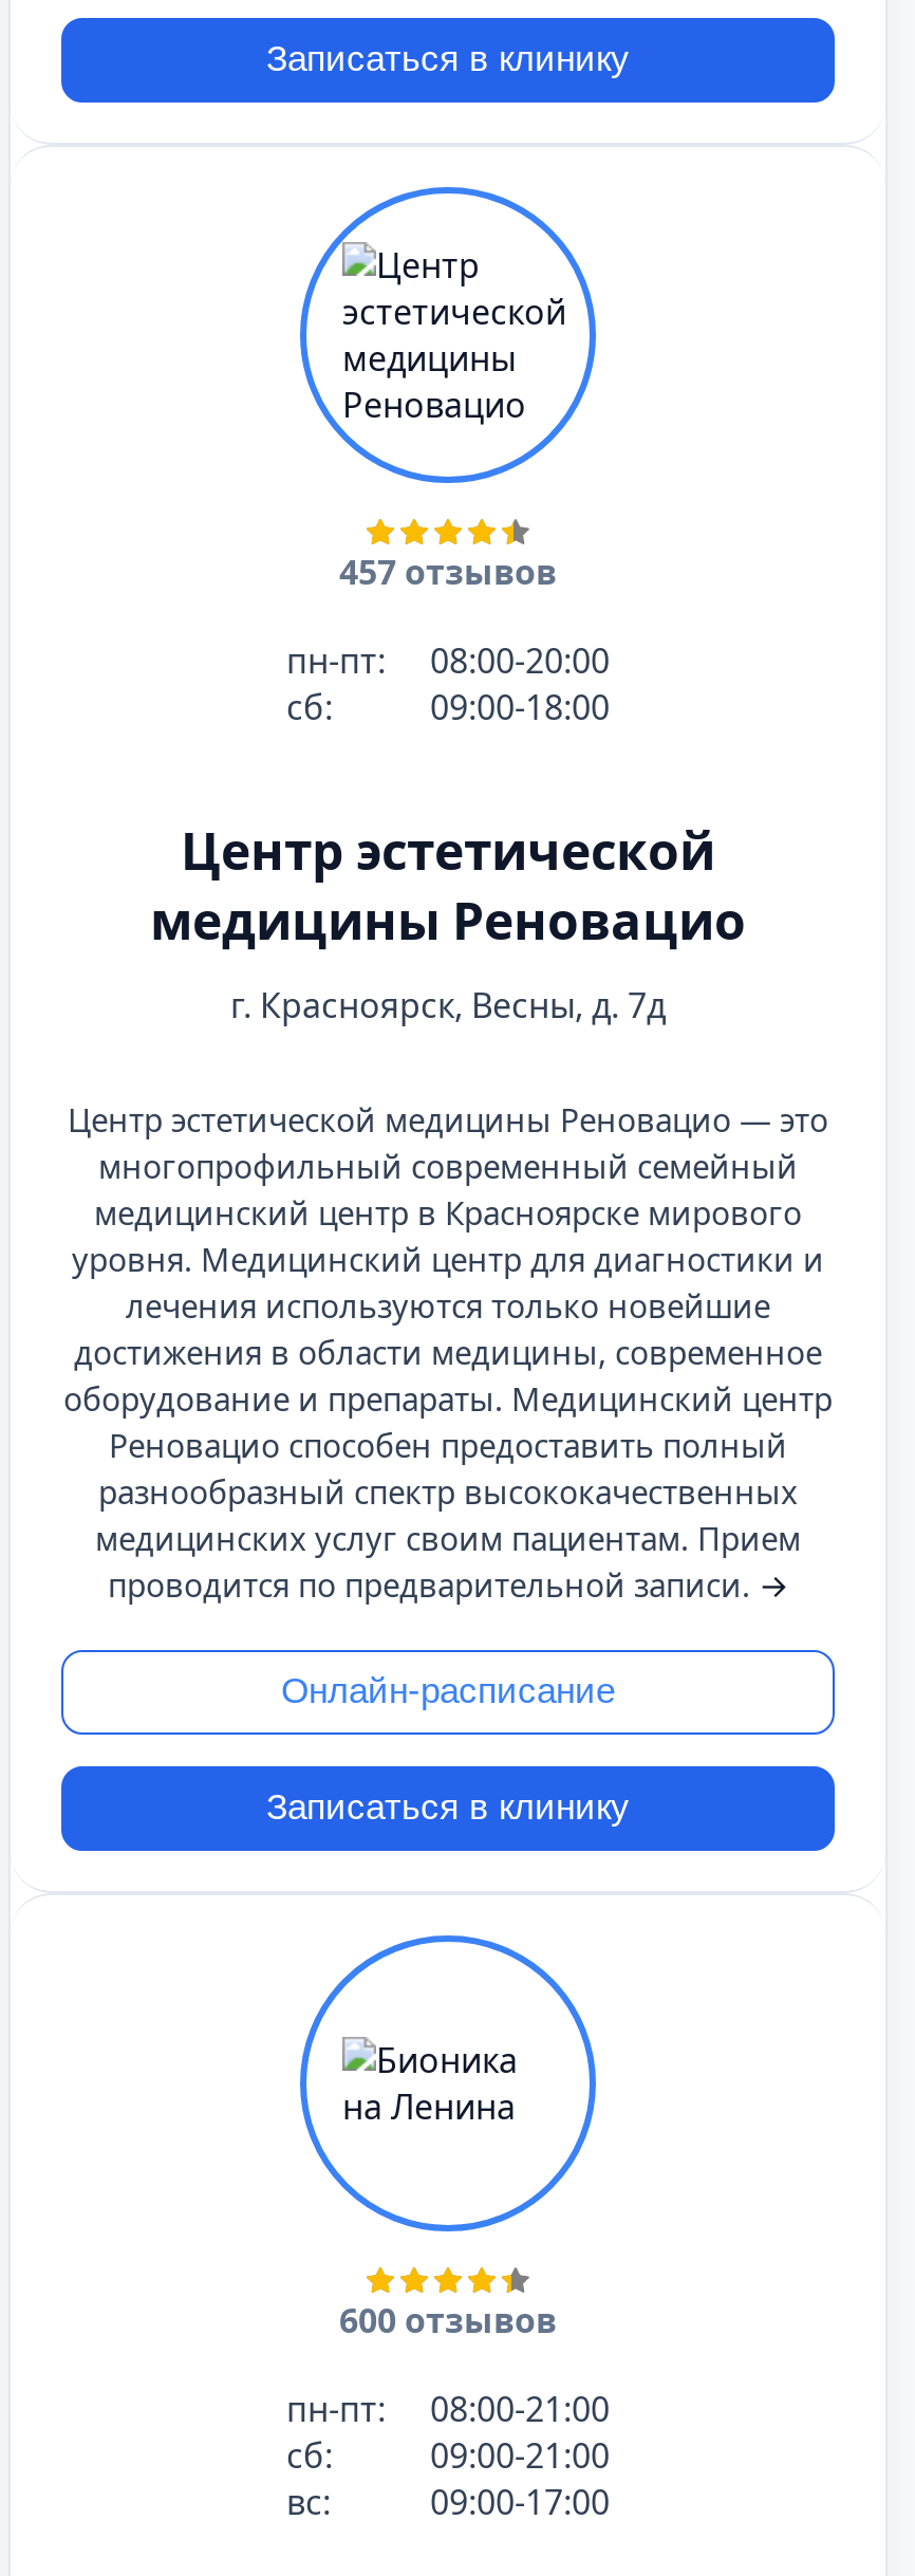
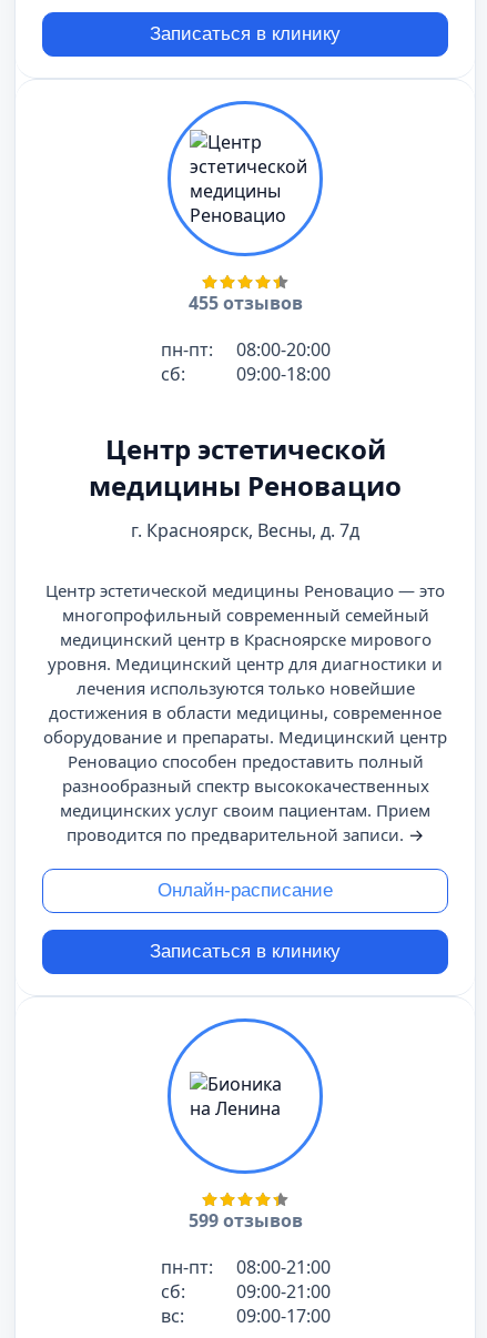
- 457 отзывов
+ 455 отзывов

- 600 отзывов
+ 599 отзывов
